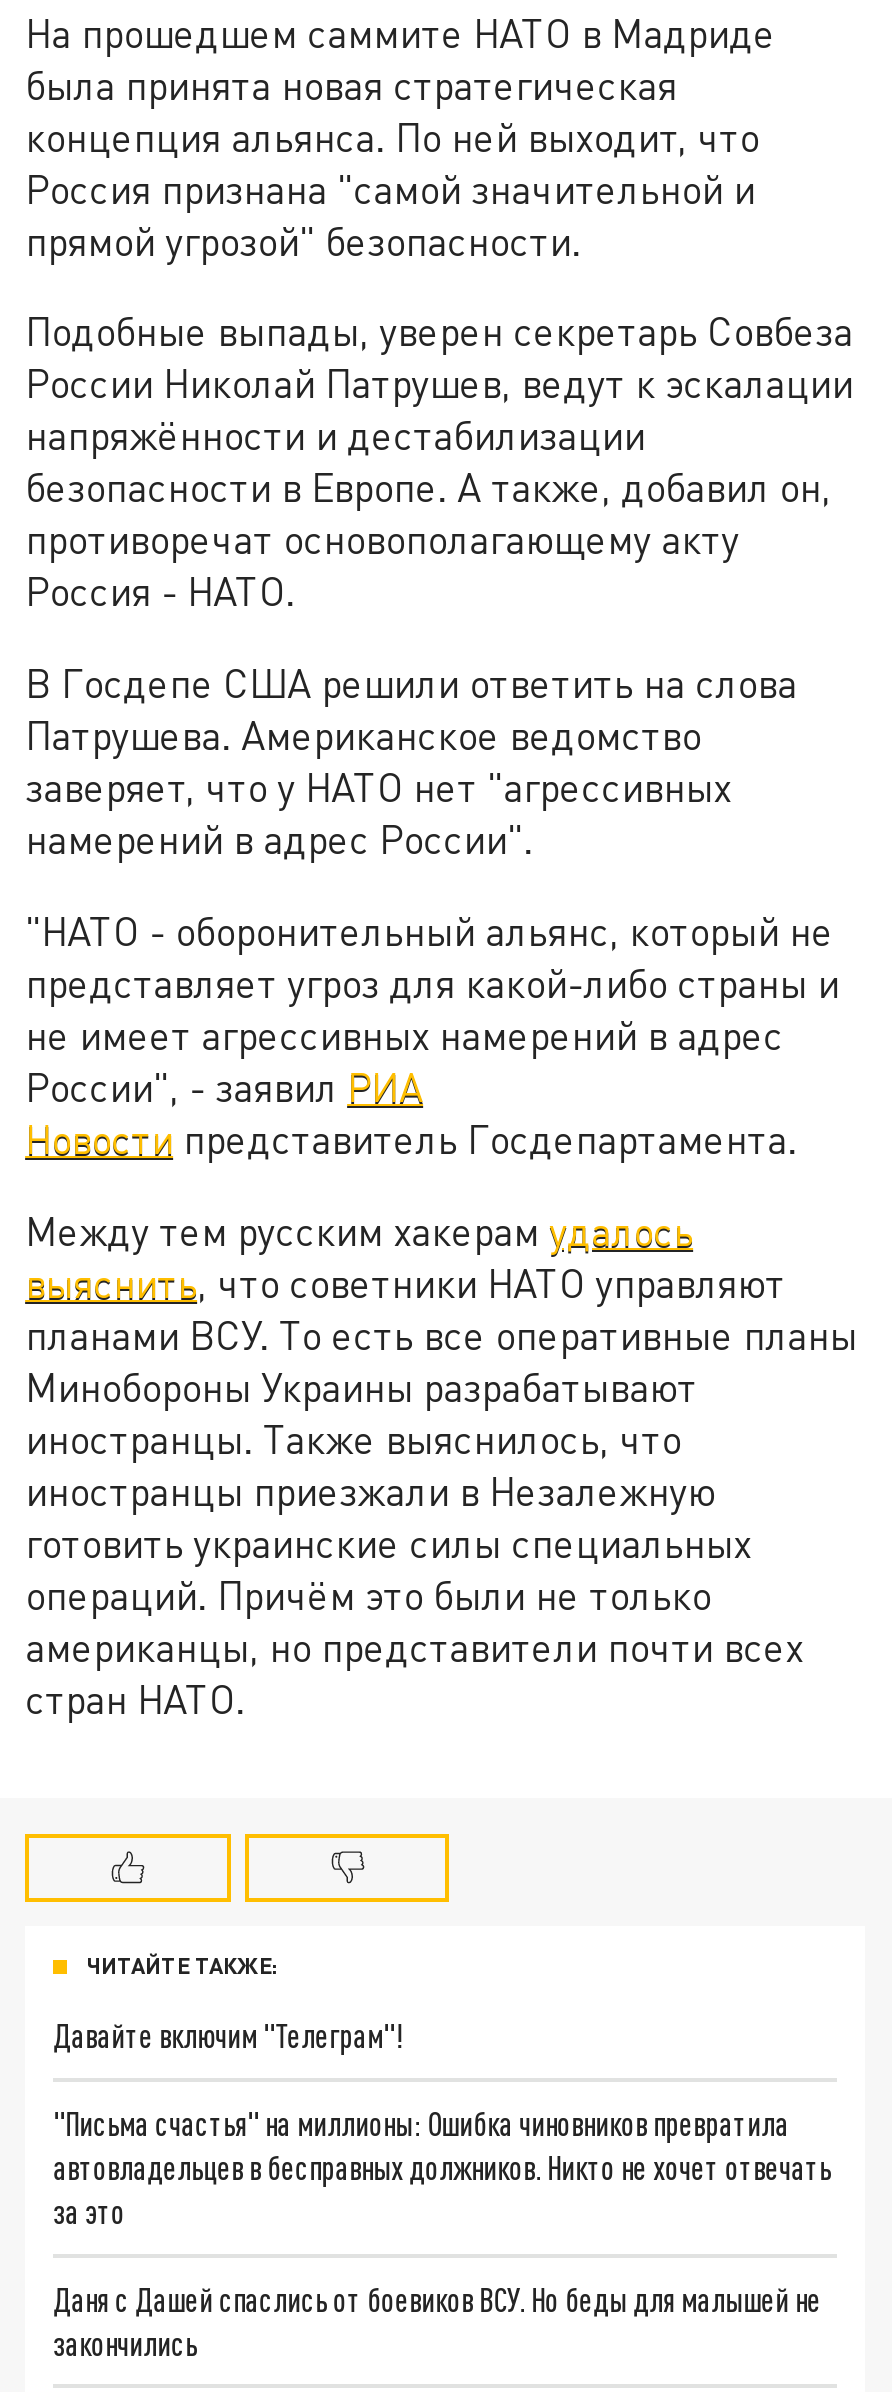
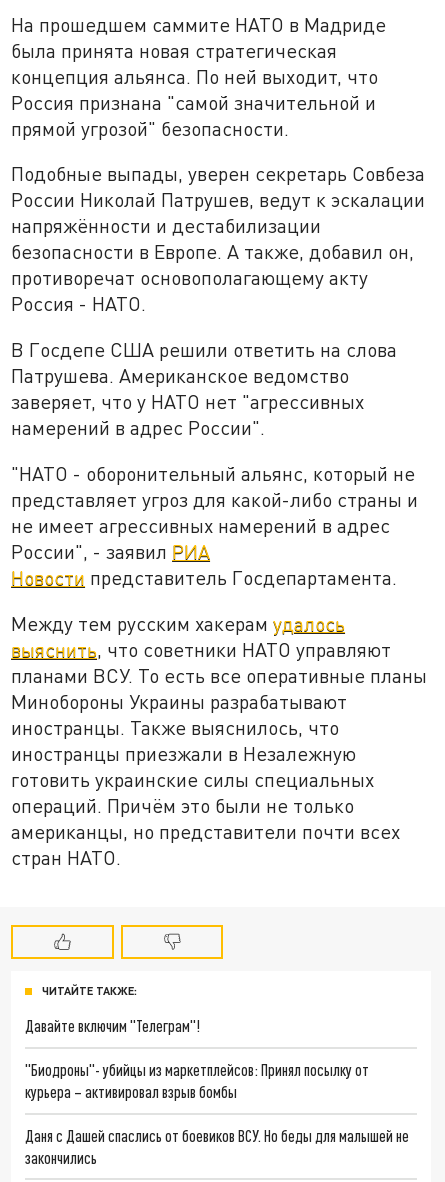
- "Письма счастья" на миллионы: Ошибка чиновников превратила
- автовладельцев в бесправных должников. Никто не хочет отвечать
- за это
+ "Биодроны"- убийцы из маркетплейсов: Принял посылку от
+ курьера – активировал взрыв бомбы
